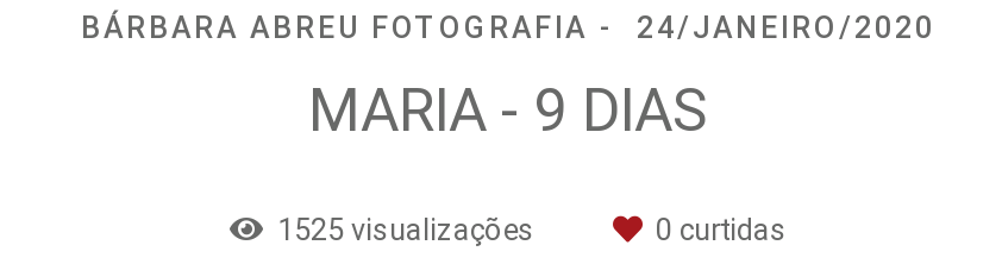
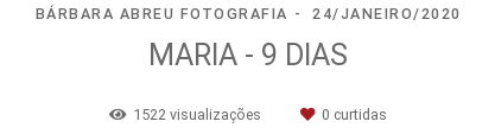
- 1525 visualizações
+ 1522 visualizações
